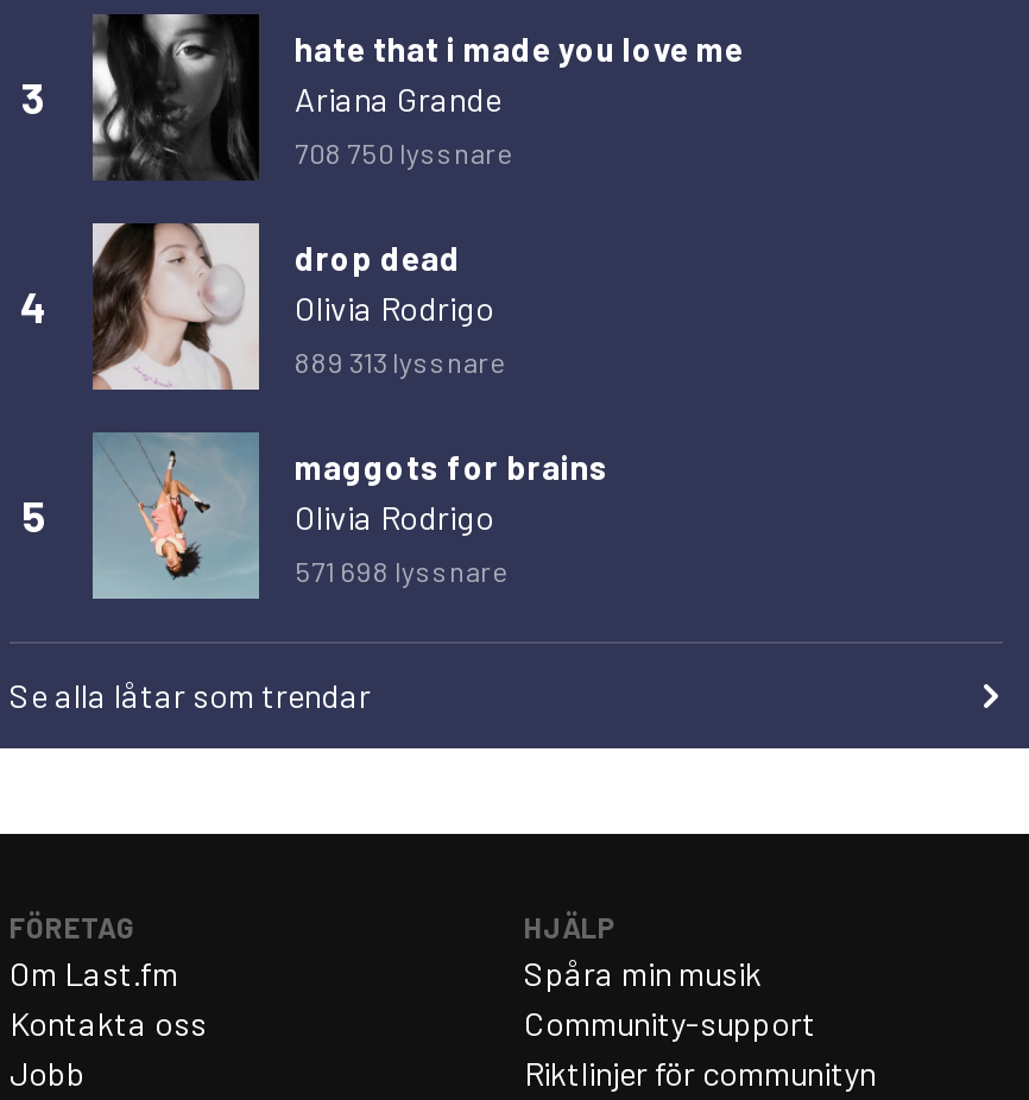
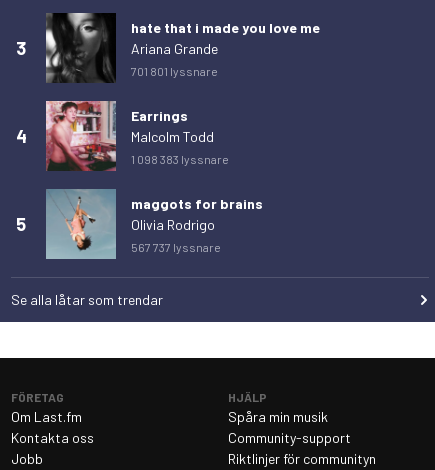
- 708 750 lyssnare
+ 701 801 lyssnare

- [image]
- drop dead
- Olivia Rodrigo
- 889 313 lyssnare
+ [image]
+ Earrings
+ Malcolm Todd
+ 1 098 383 lyssnare

- 571 698 lyssnare
+ 567 737 lyssnare
